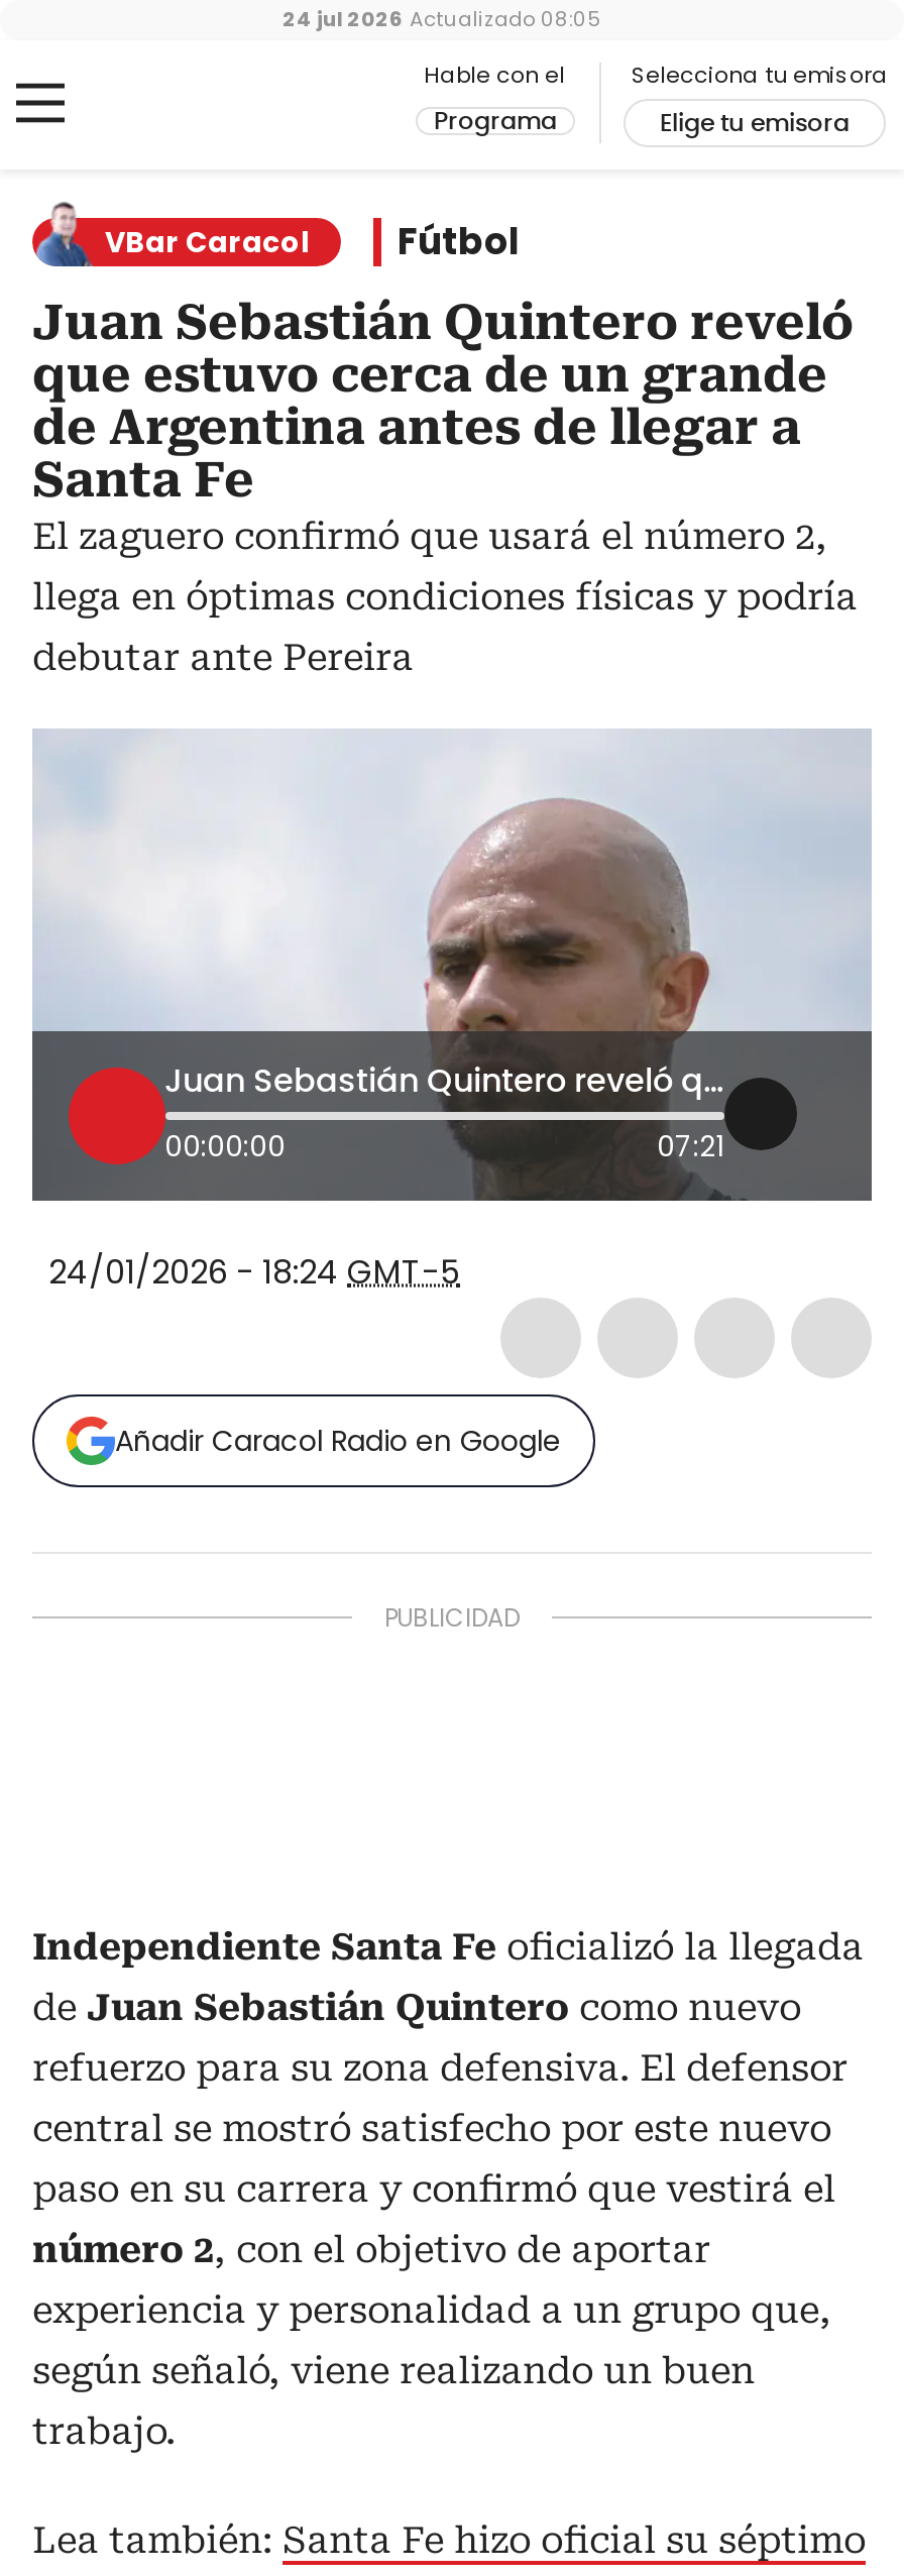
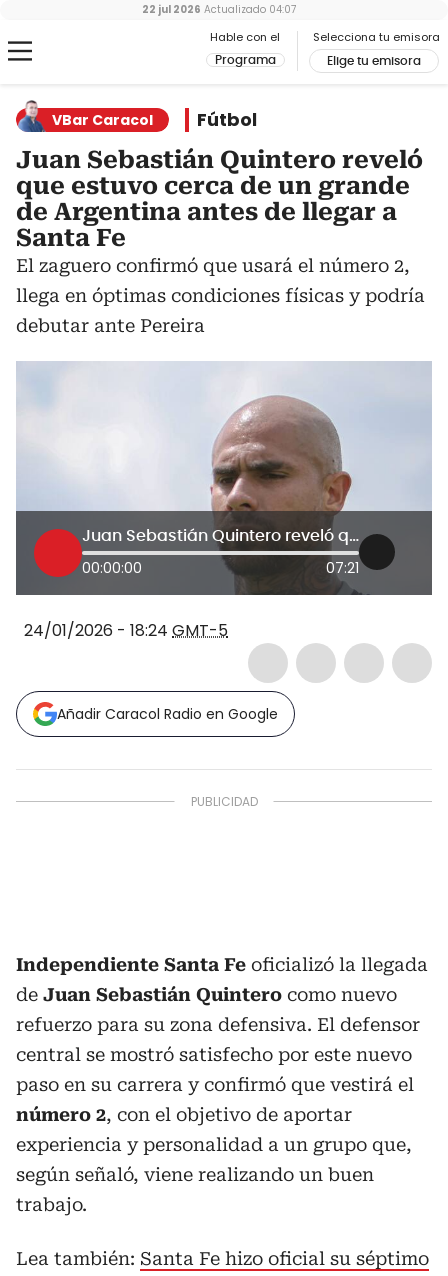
- 24 jul 2026 Actualizado 08:05
+ 22 jul 2026 Actualizado 04:07
